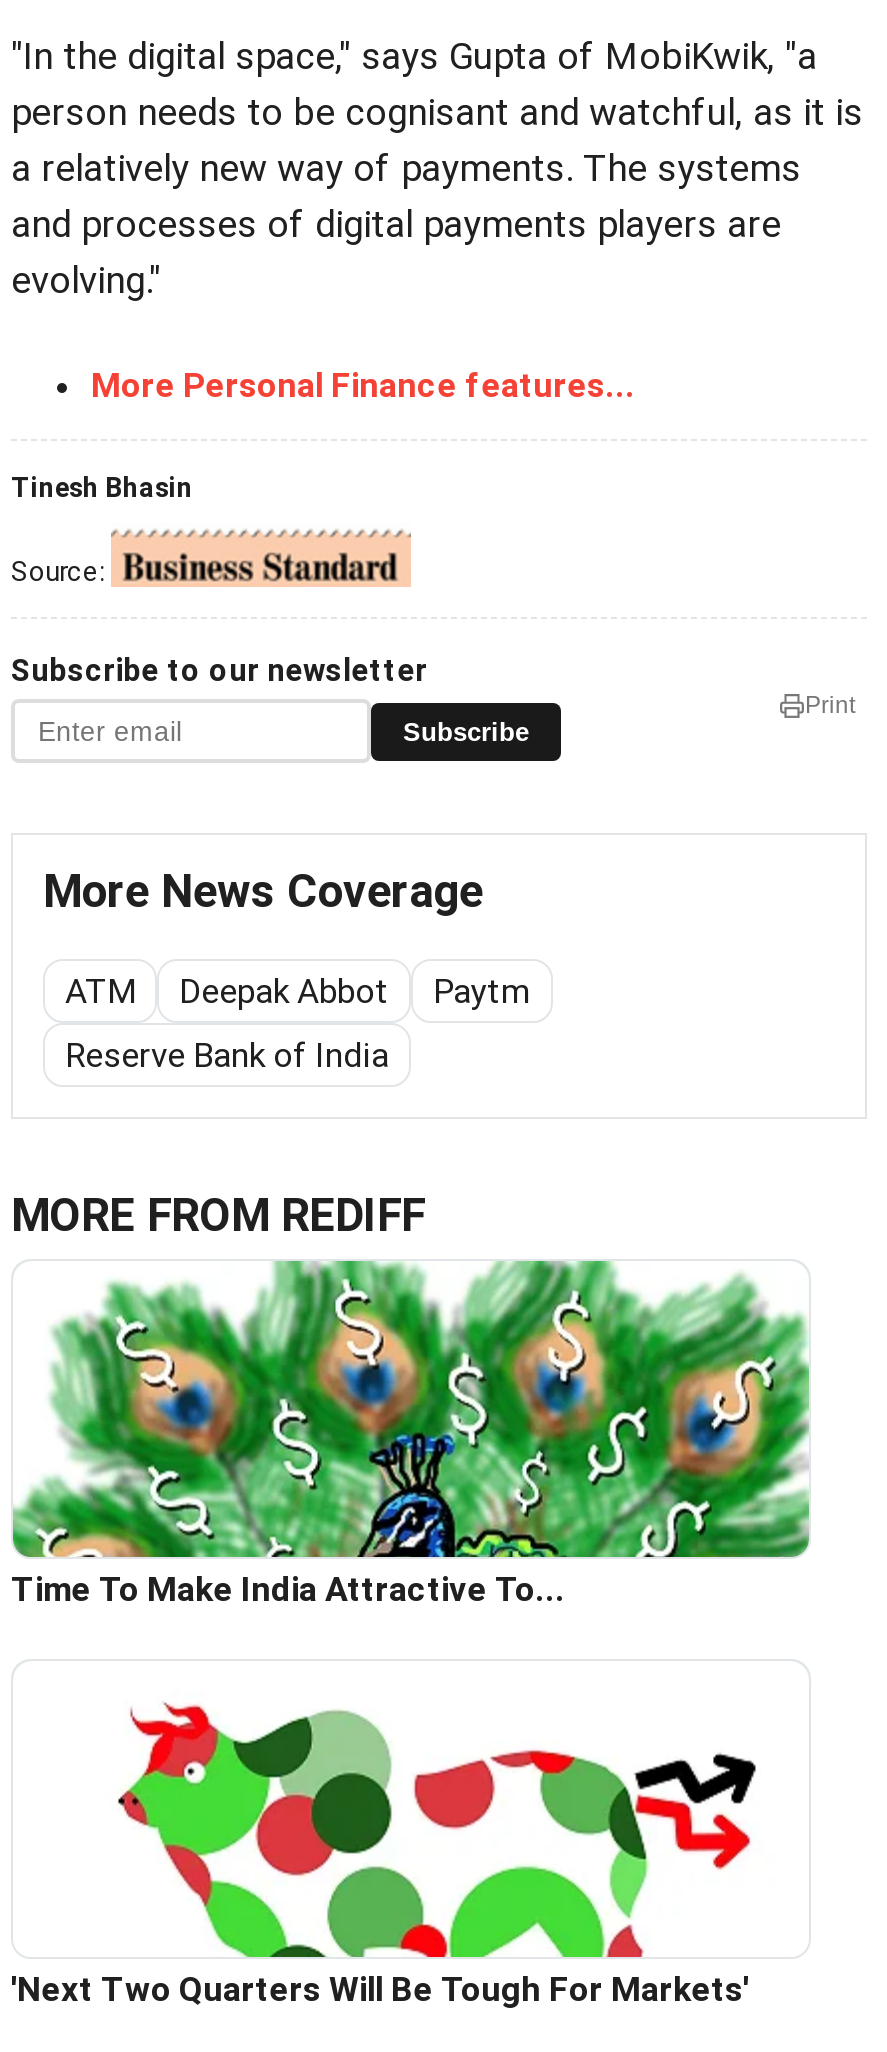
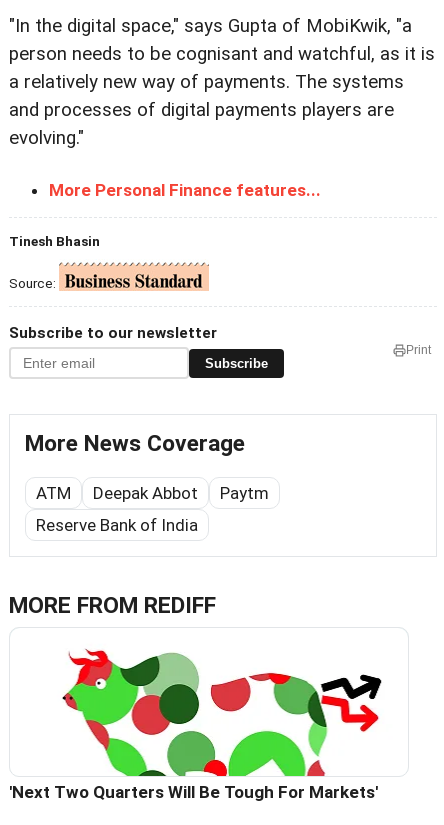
- [image]
- Time To Make India Attractive To...
